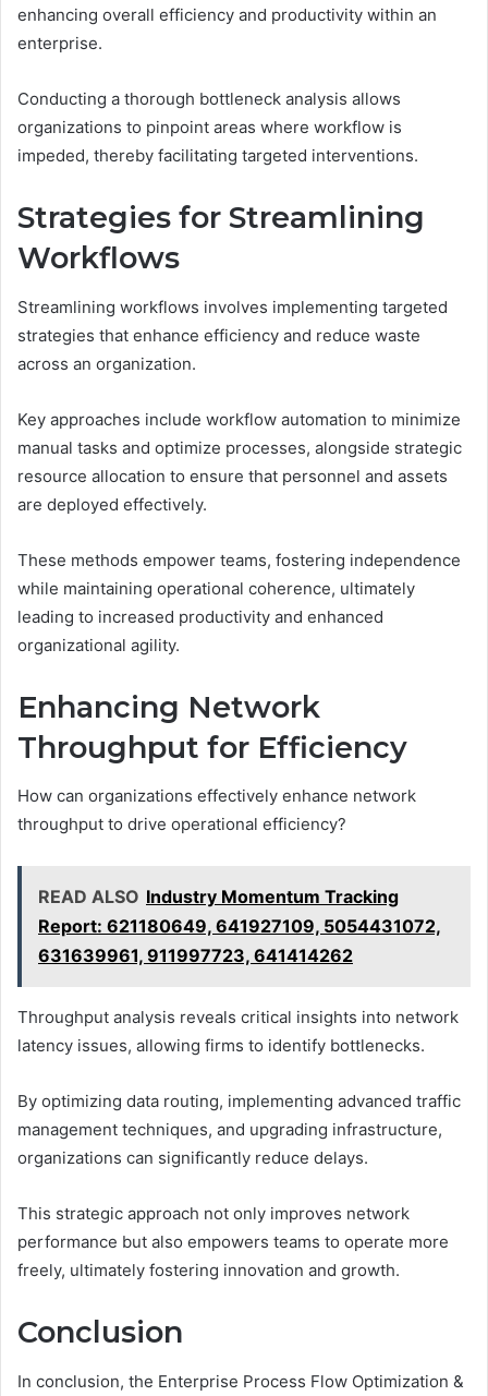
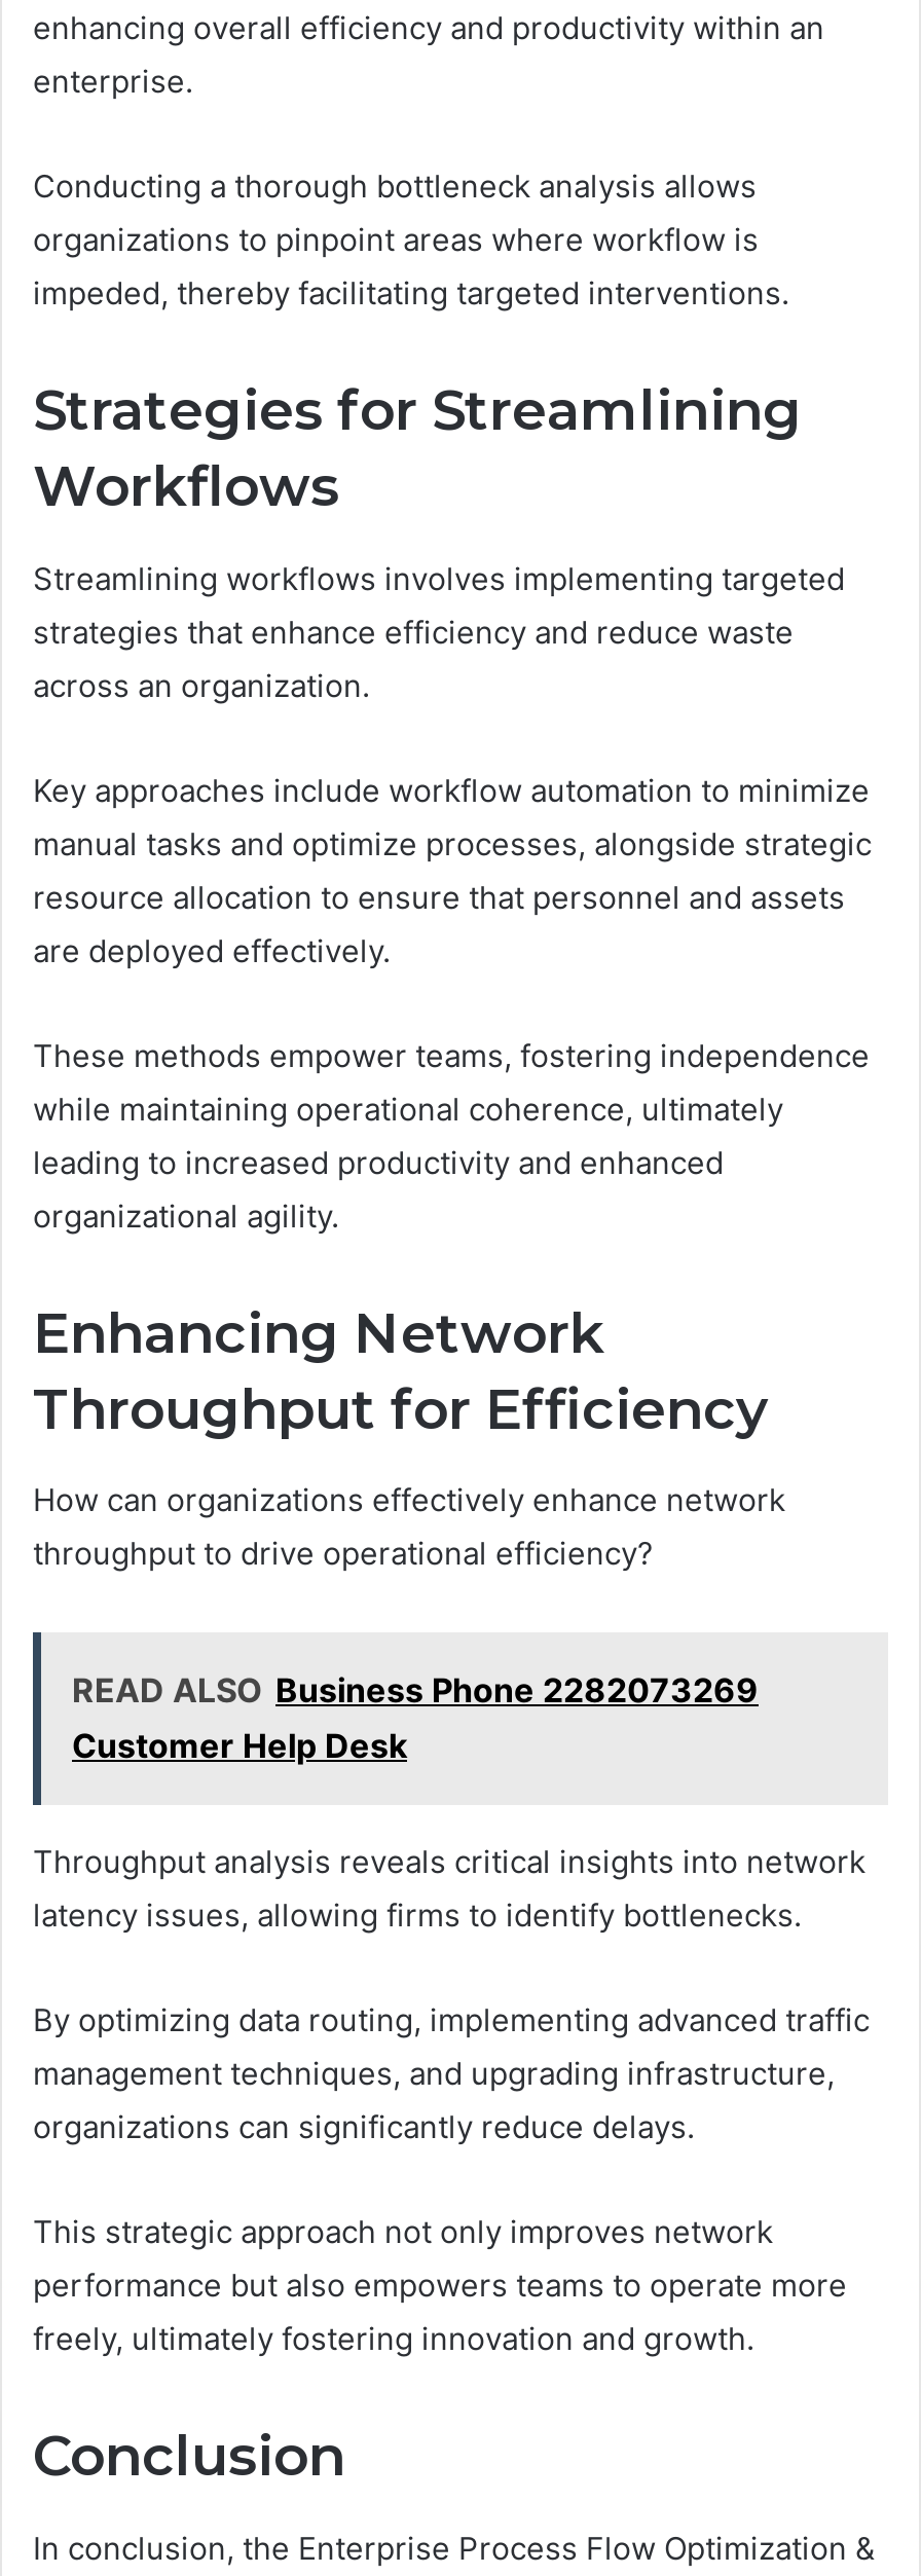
- READ ALSO Industry Momentum Tracking
- Report: 621180649, 641927109, 5054431072,
- 631639961, 911997723, 641414262
+ READ ALSO Business Phone 2282073269
+ Customer Help Desk
